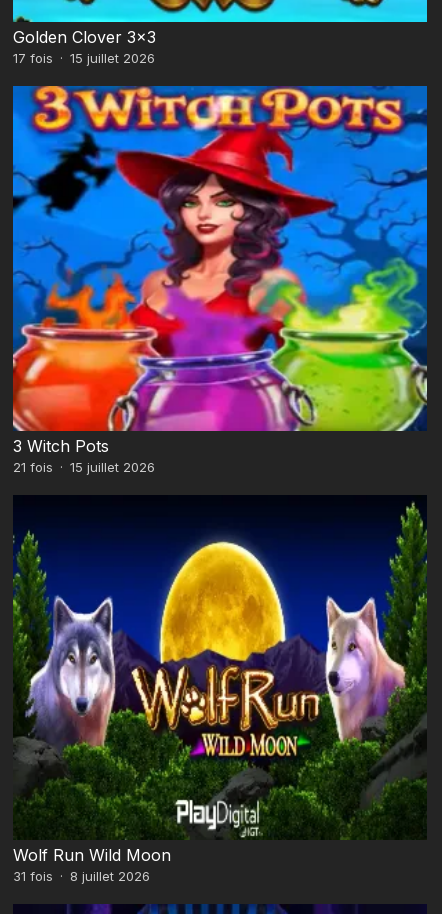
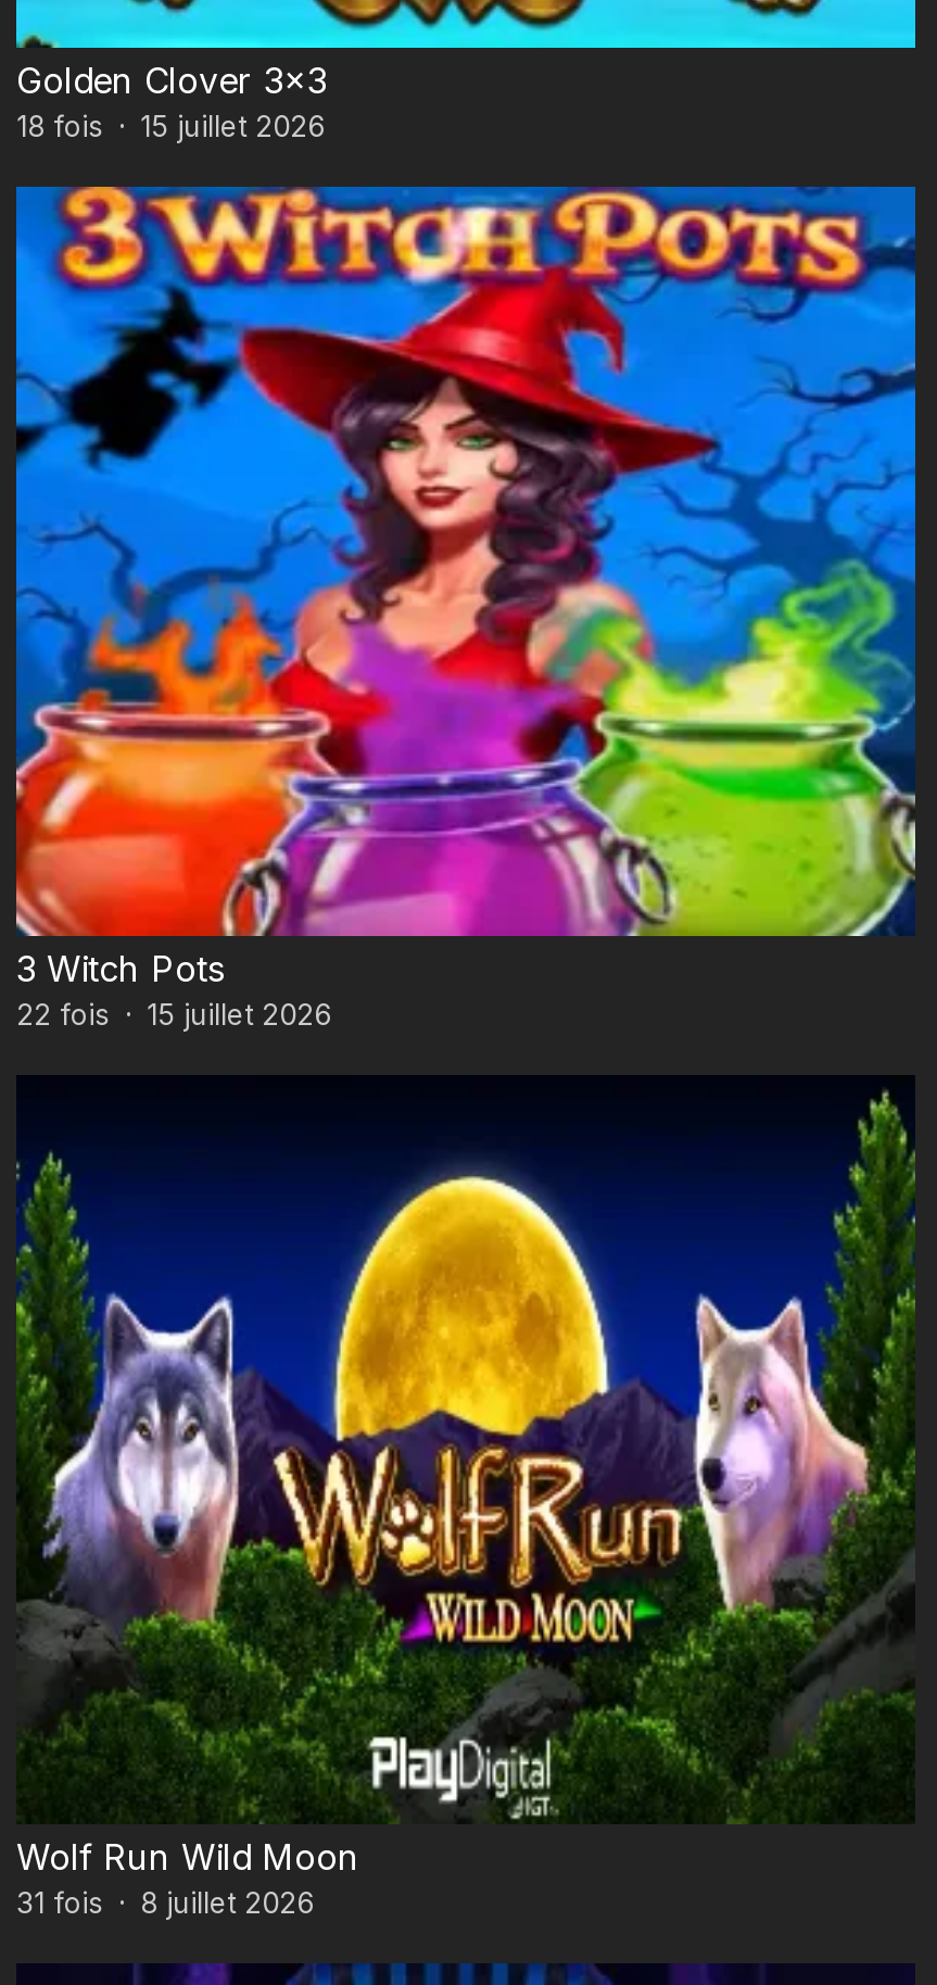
- 17 fois · 15 juillet 2026
+ 18 fois · 15 juillet 2026

- 21 fois · 15 juillet 2026
+ 22 fois · 15 juillet 2026
